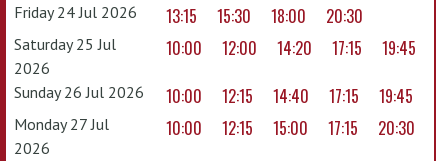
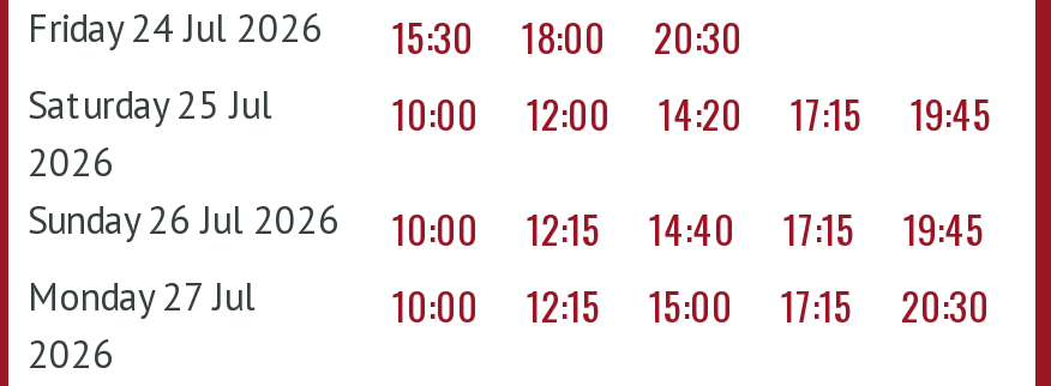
- 13:15
